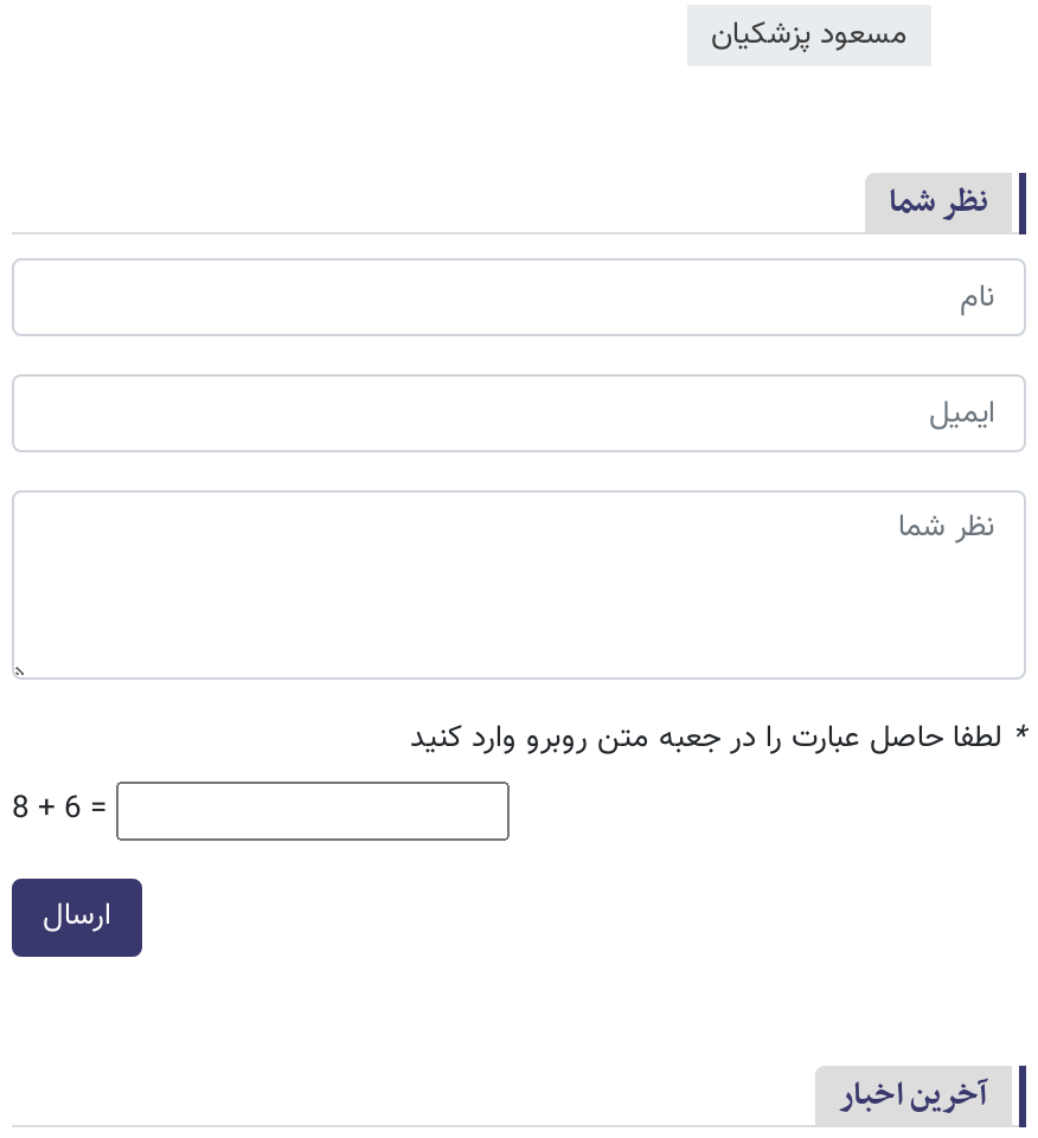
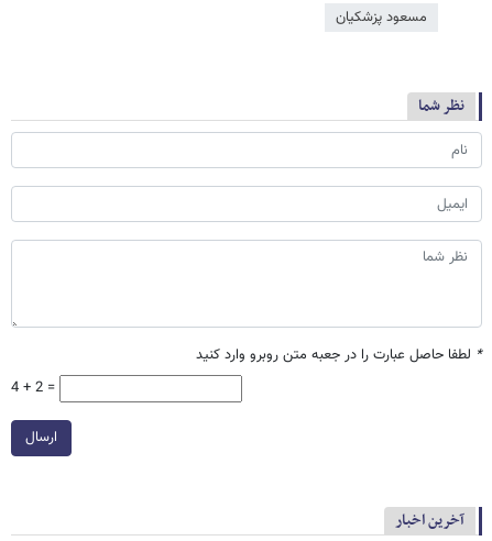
- 8 + 6 =
+ 4 + 2 =
